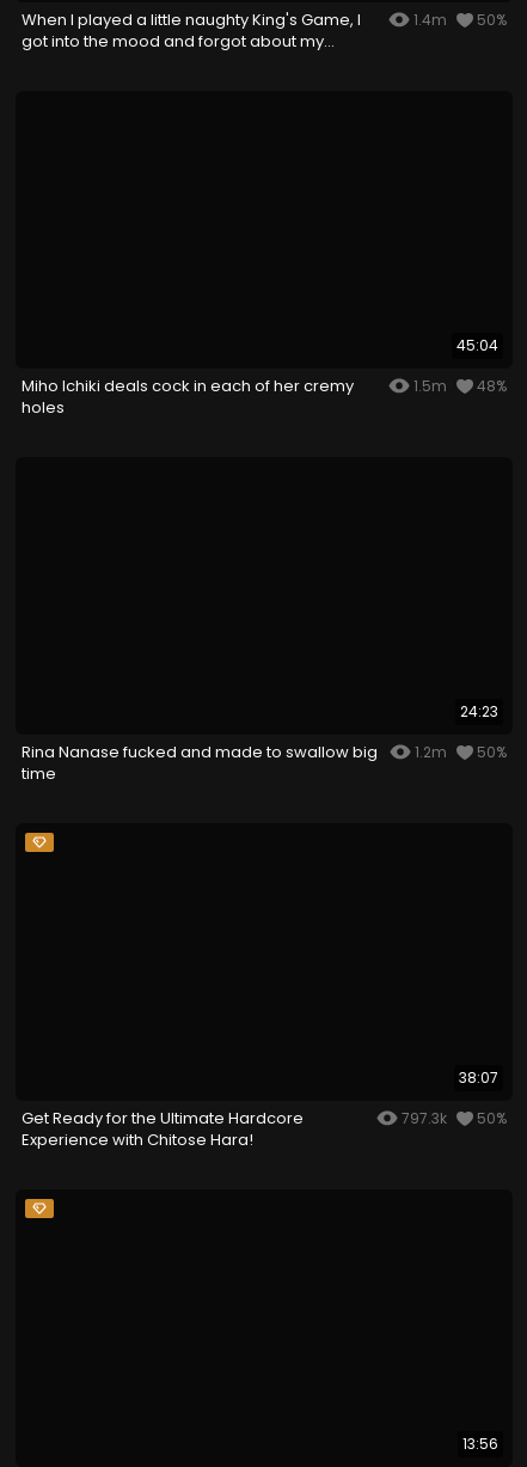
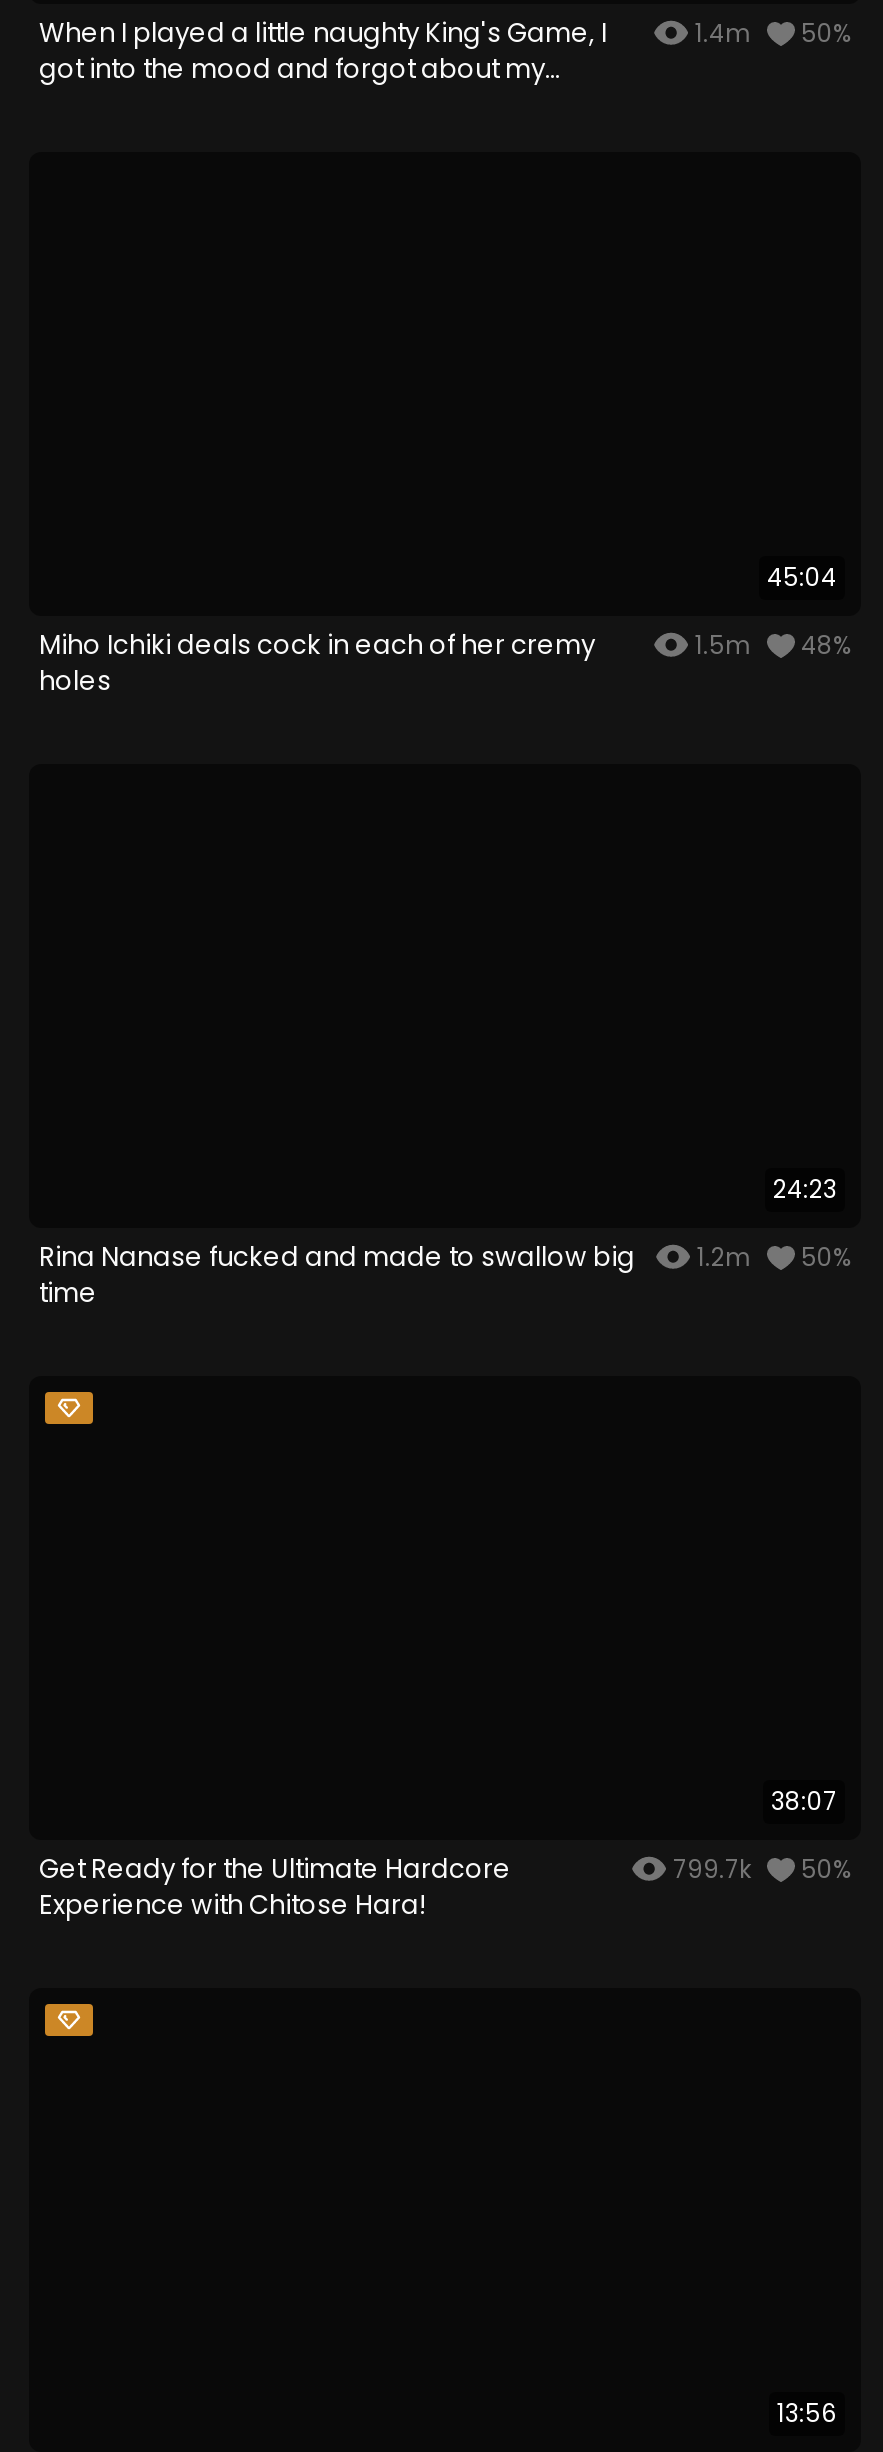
- 797.3k 50%
+ 799.7k 50%
